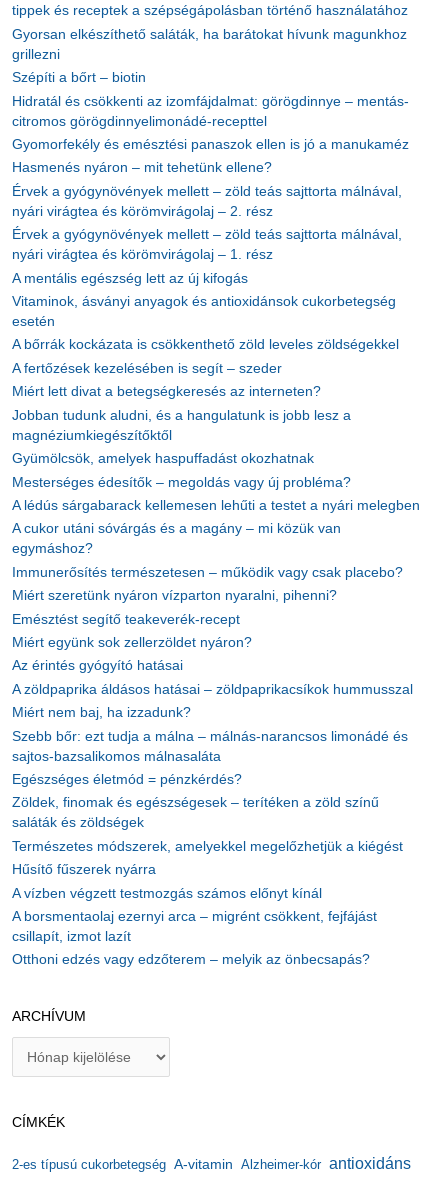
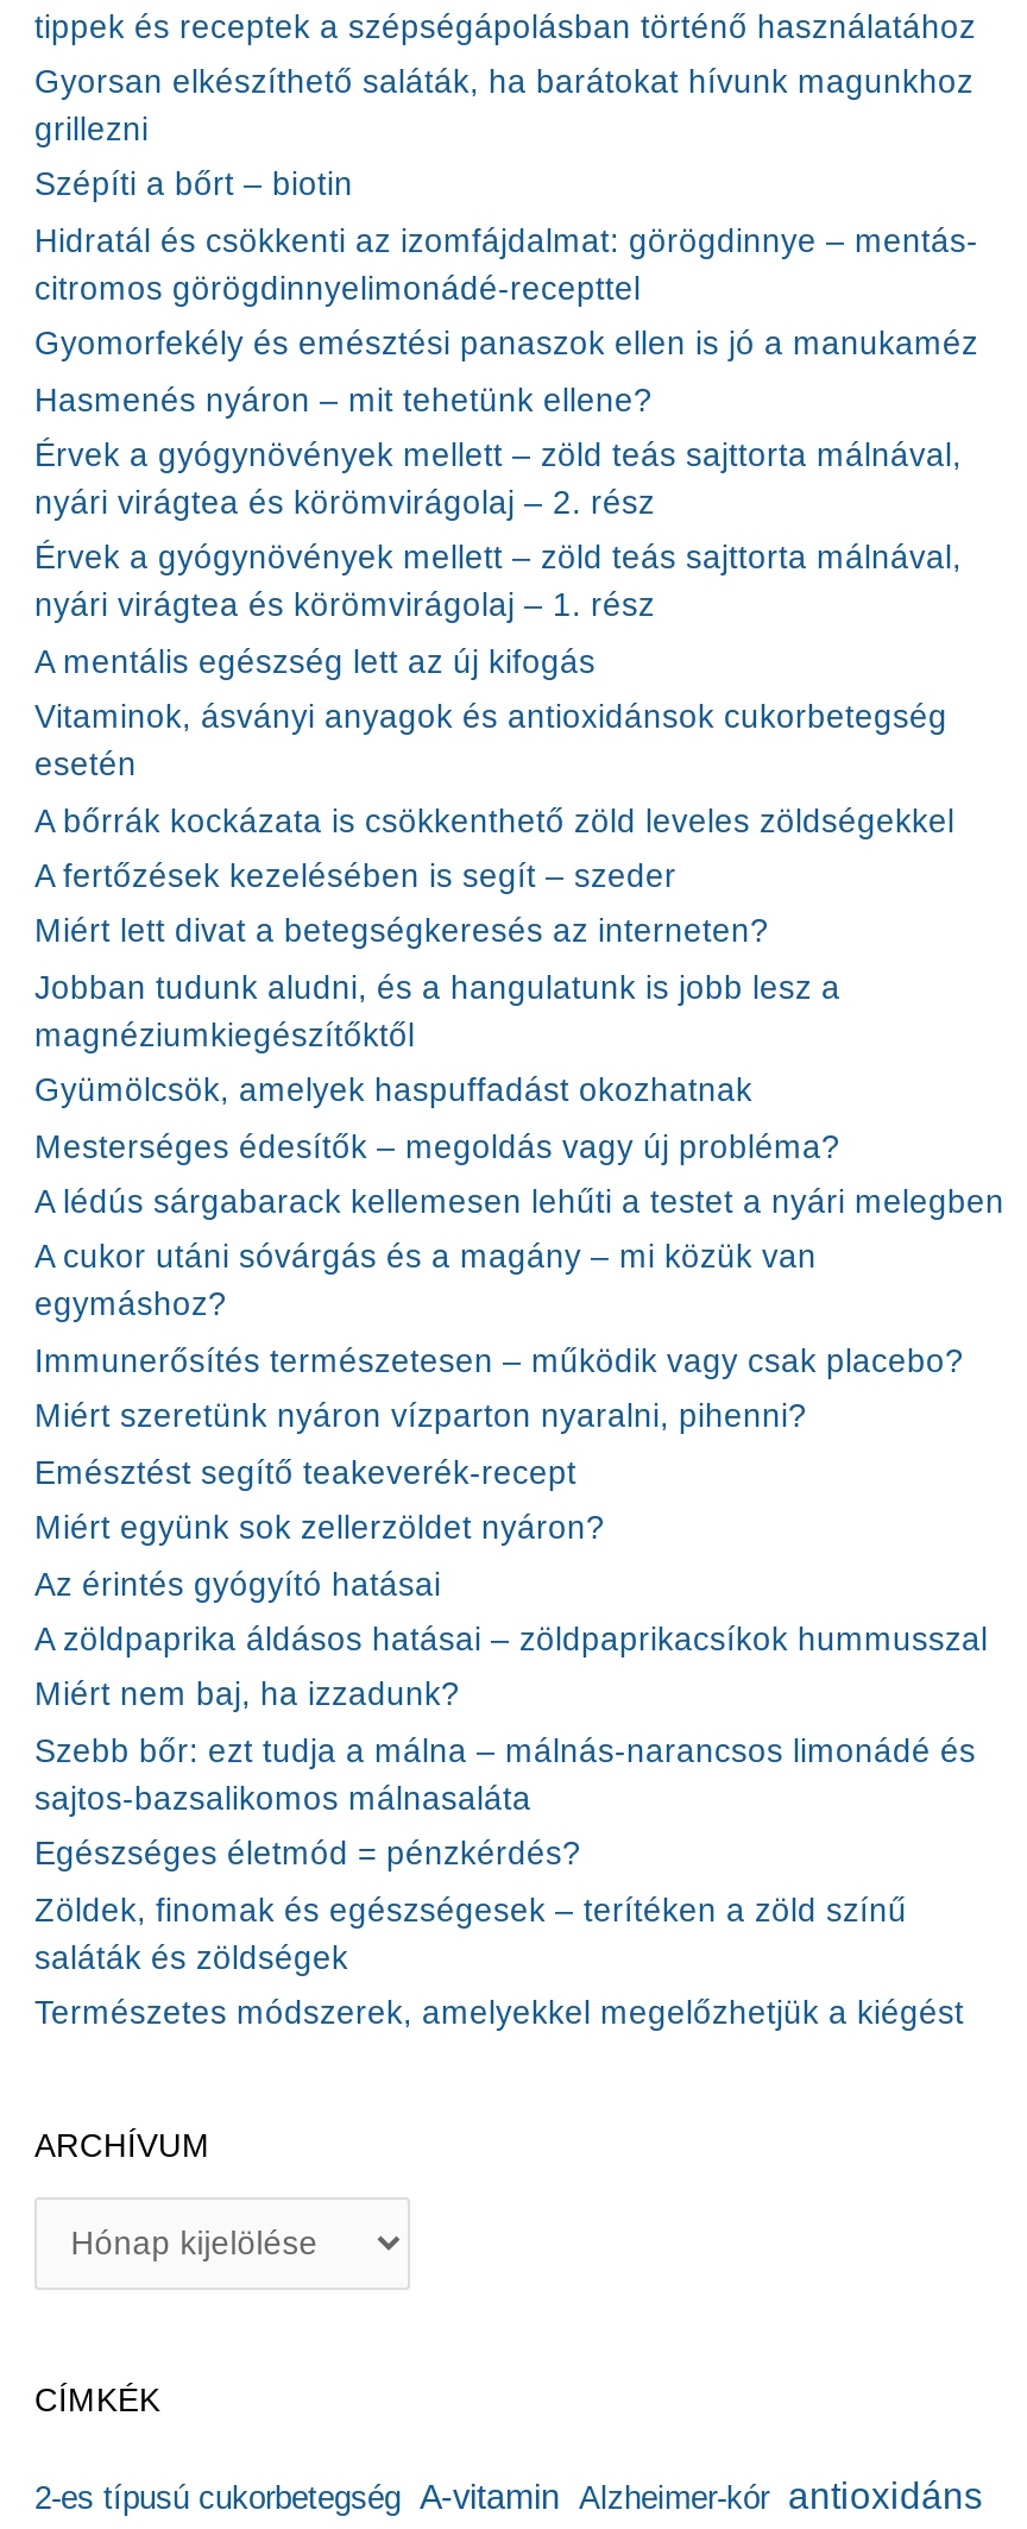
- Hűsítő fűszerek nyárra
- A vízben végzett testmozgás számos előnyt kínál
- A borsmentaolaj ezernyi arca – migrént csökkent, fejfájást
- csillapít, izmot lazít
- Otthoni edzés vagy edzőterem – melyik az önbecsapás?
